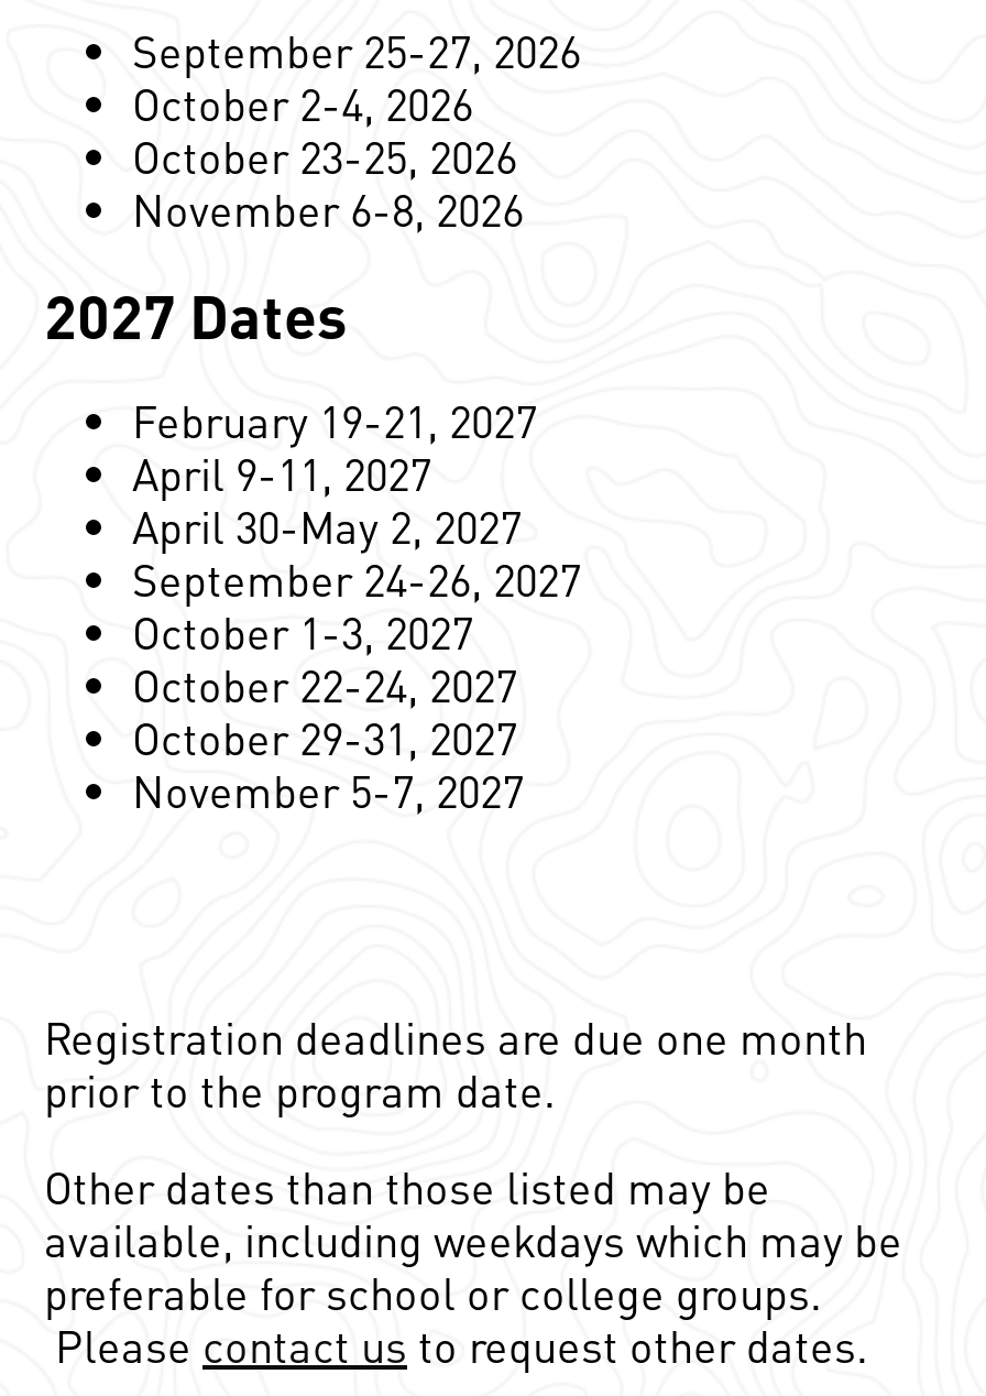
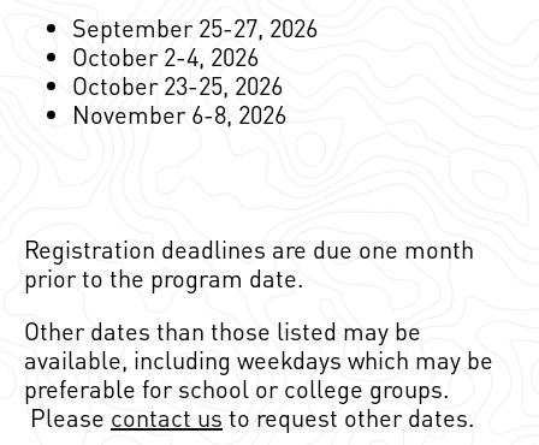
- 2027 Dates
- February 19-21, 2027
- April 9-11, 2027
- April 30-May 2, 2027
- September 24-26, 2027
- October 1-3, 2027
- October 22-24, 2027
- October 29-31, 2027
- November 5-7, 2027
